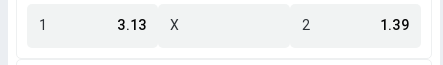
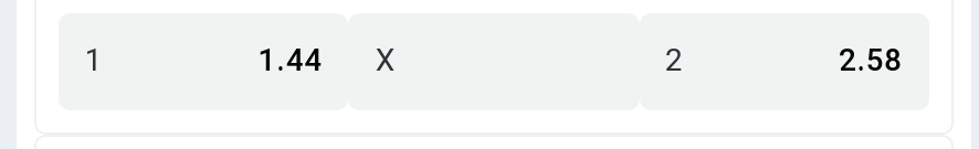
- 3.13 X
+ 1.44 X

- 1.39
+ 2.58
